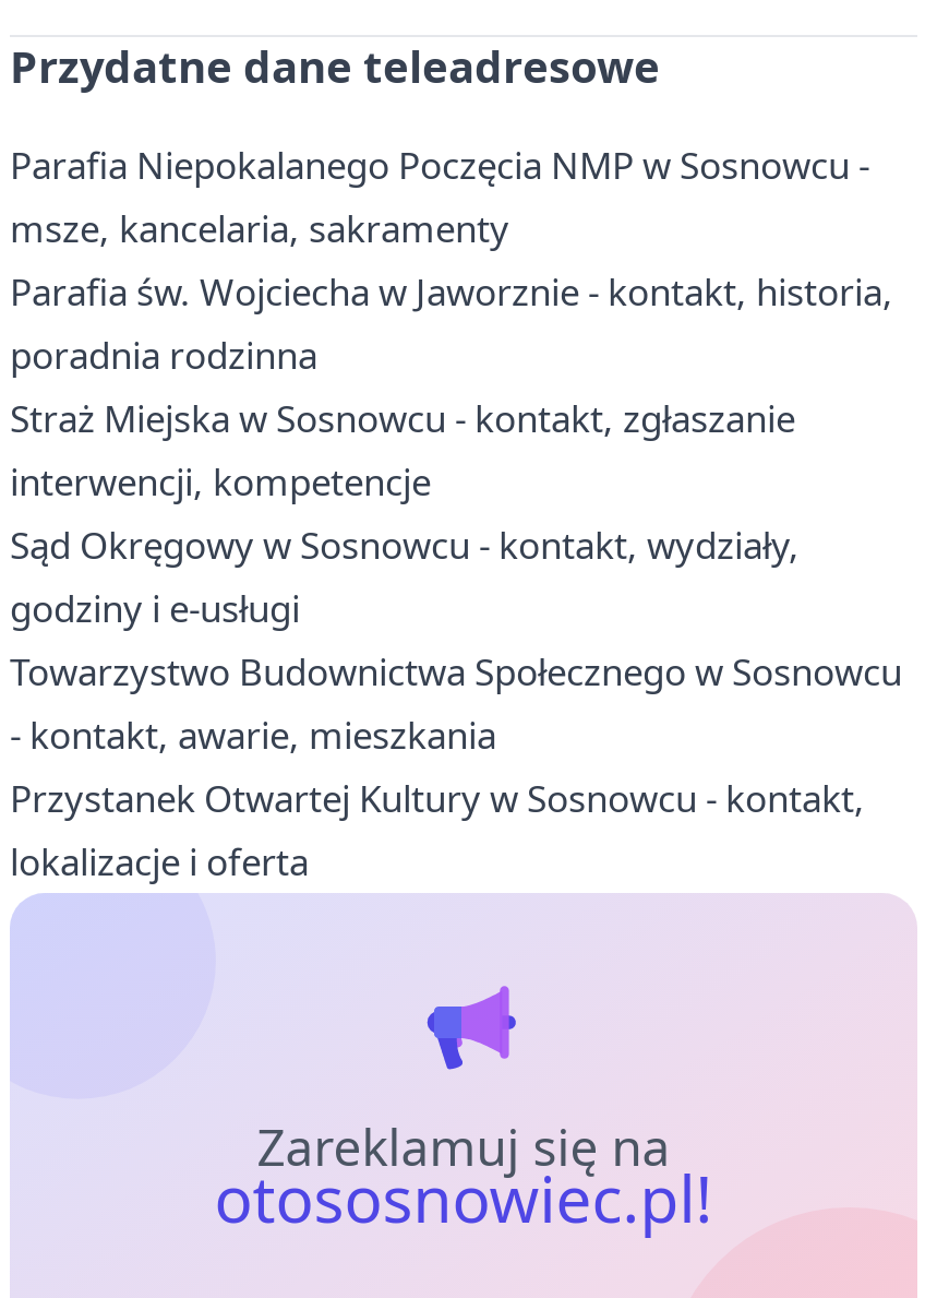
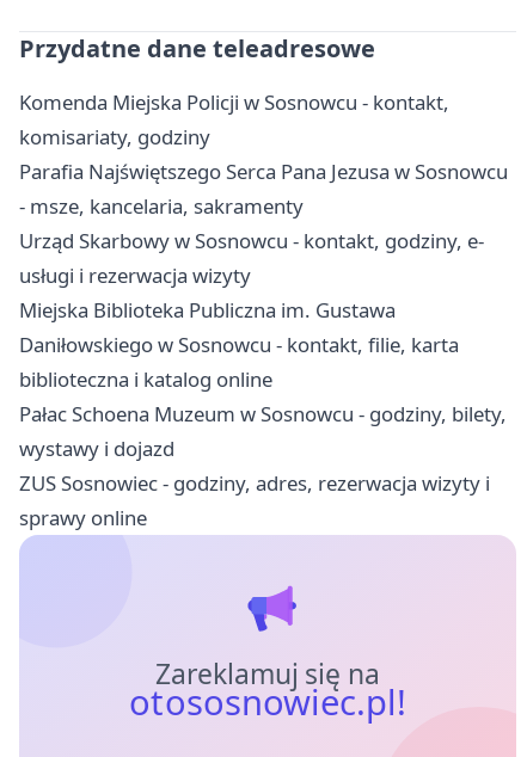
- Parafia Niepokalanego Poczęcia NMP w Sosnowcu -
- msze, kancelaria, sakramenty
- Parafia św. Wojciecha w Jaworznie - kontakt, historia,
- poradnia rodzinna
- Straż Miejska w Sosnowcu - kontakt, zgłaszanie
- interwencji, kompetencje
- Sąd Okręgowy w Sosnowcu - kontakt, wydziały,
- godziny i e-usługi
- Towarzystwo Budownictwa Społecznego w Sosnowcu
- - kontakt, awarie, mieszkania
- Przystanek Otwartej Kultury w Sosnowcu - kontakt,
- lokalizacje i oferta
+ Komenda Miejska Policji w Sosnowcu - kontakt,
+ komisariaty, godziny
+ Parafia Najświętszego Serca Pana Jezusa w Sosnowcu
+ - msze, kancelaria, sakramenty
+ Urząd Skarbowy w Sosnowcu - kontakt, godziny, e-
+ usługi i rezerwacja wizyty
+ Miejska Biblioteka Publiczna im. Gustawa
+ Daniłowskiego w Sosnowcu - kontakt, filie, karta
+ biblioteczna i katalog online
+ Pałac Schoena Muzeum w Sosnowcu - godziny, bilety,
+ wystawy i dojazd
+ ZUS Sosnowiec - godziny, adres, rezerwacja wizyty i
+ sprawy online
